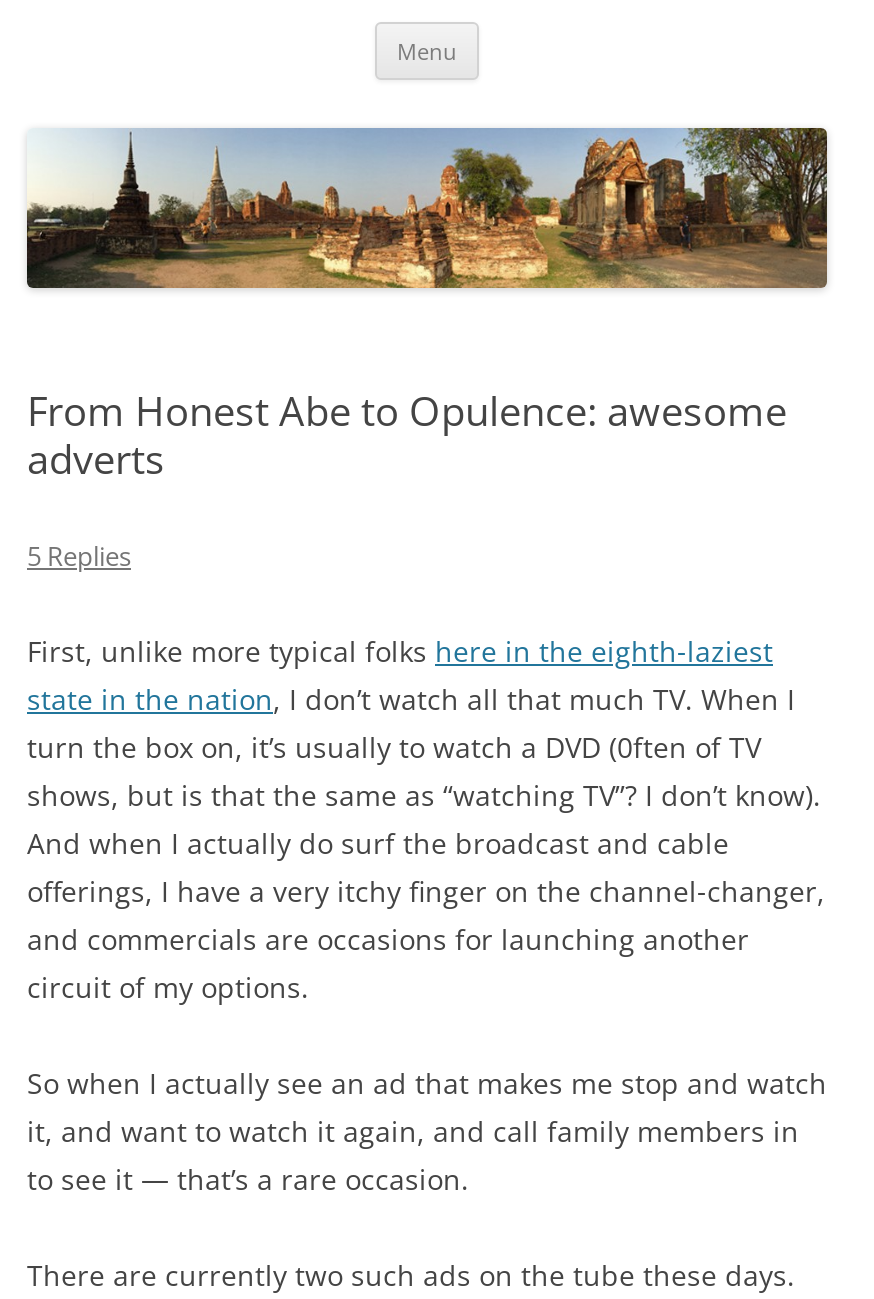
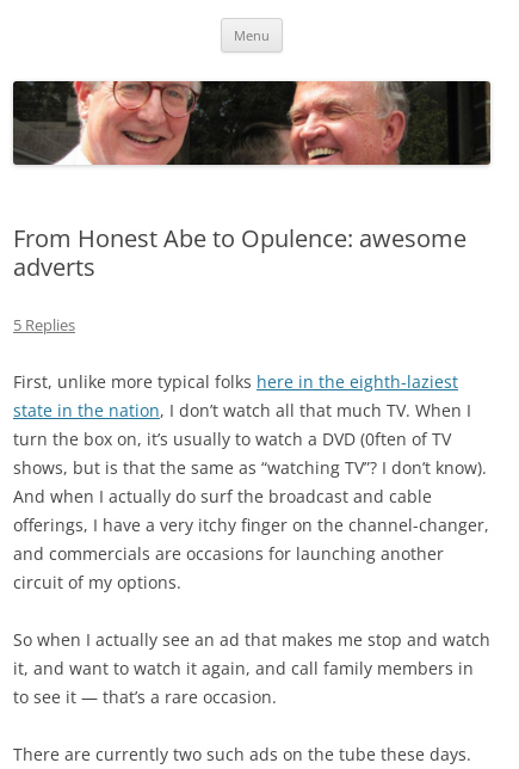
- [image]
+ [image]
